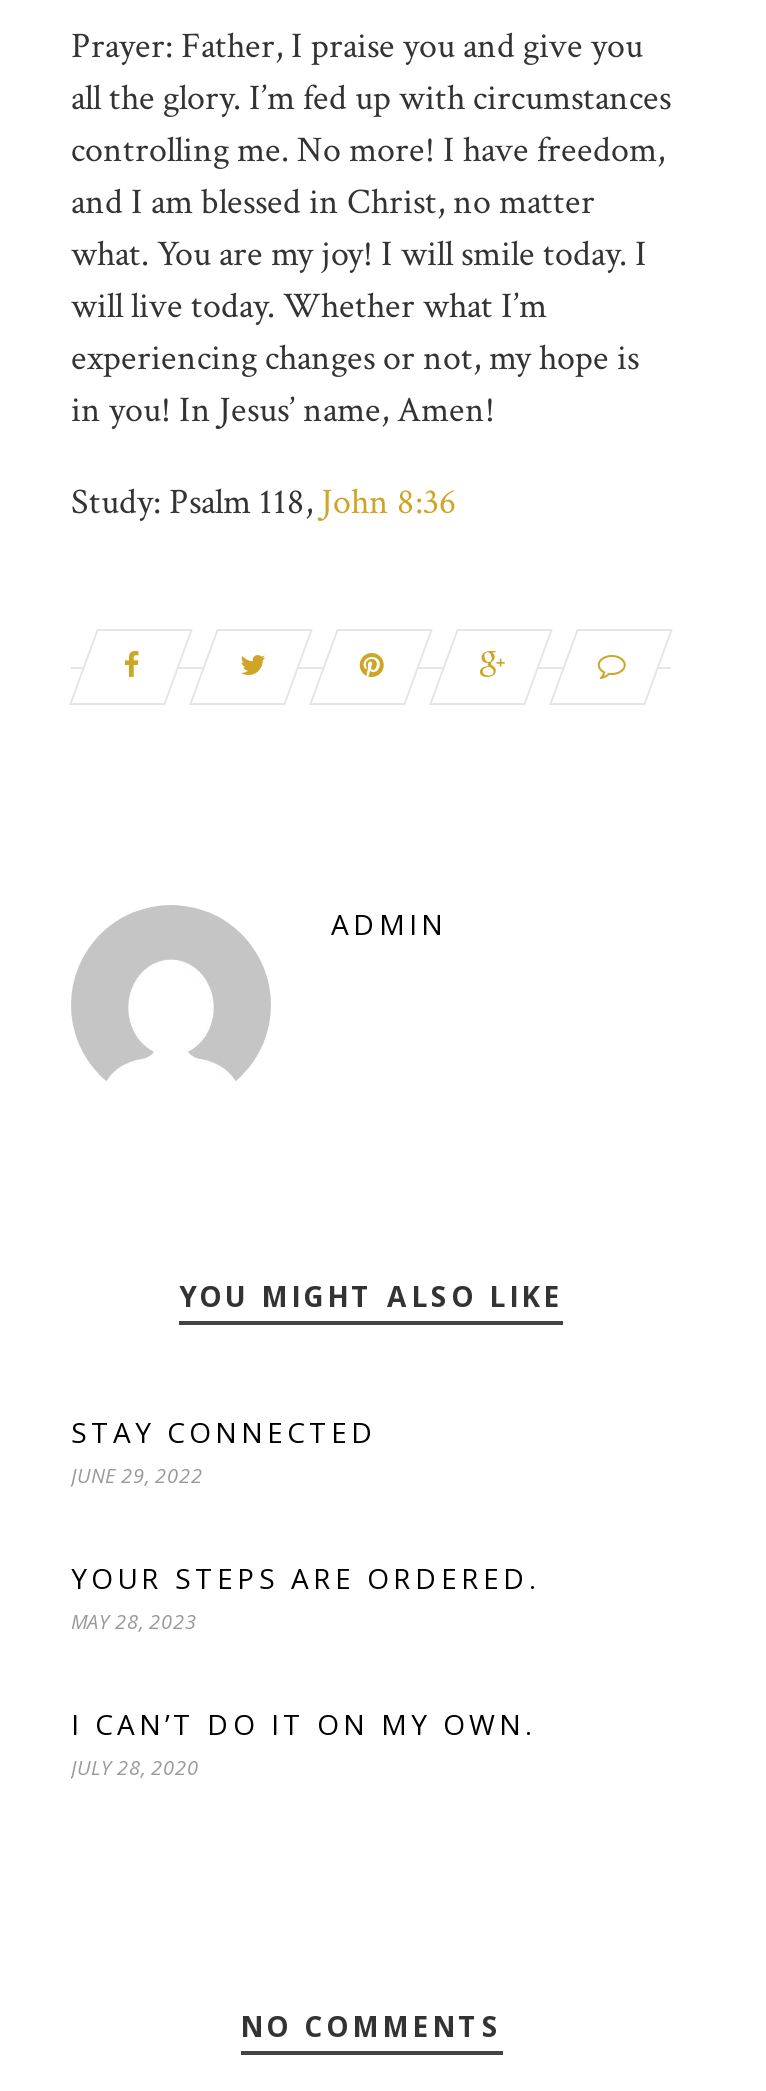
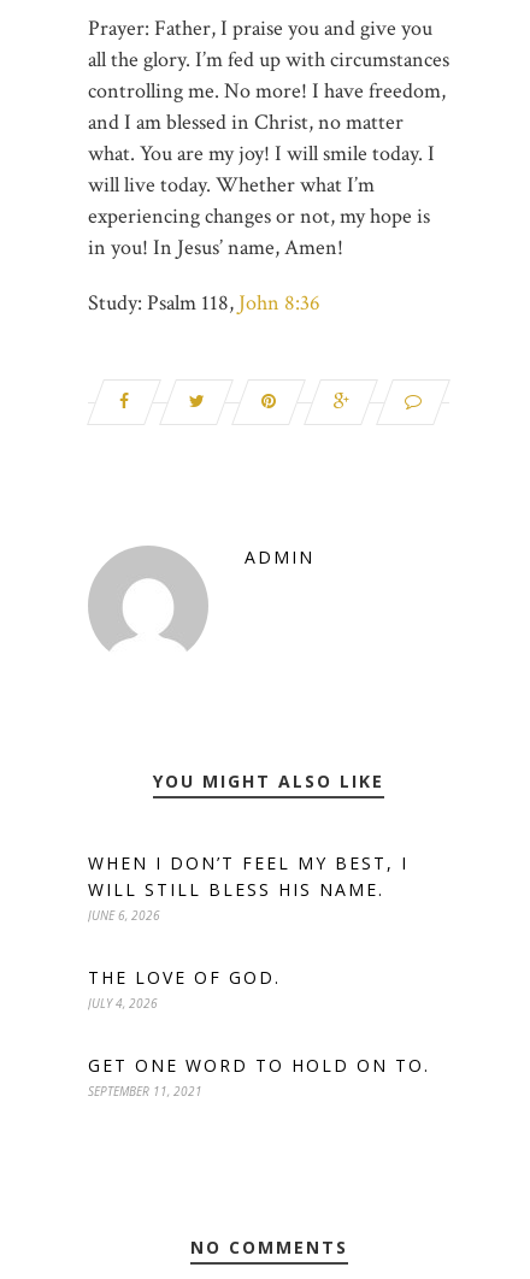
- STAY CONNECTED
- JUNE 29, 2022
+ WHEN I DON’T FEEL MY BEST, I
+ WILL STILL BLESS HIS NAME.
+ JUNE 6, 2026

- YOUR STEPS ARE ORDERED.
- MAY 28, 2023
+ THE LOVE OF GOD.
+ JULY 4, 2026

- I CAN’T DO IT ON MY OWN.
- JULY 28, 2020
+ GET ONE WORD TO HOLD ON TO.
+ SEPTEMBER 11, 2021
